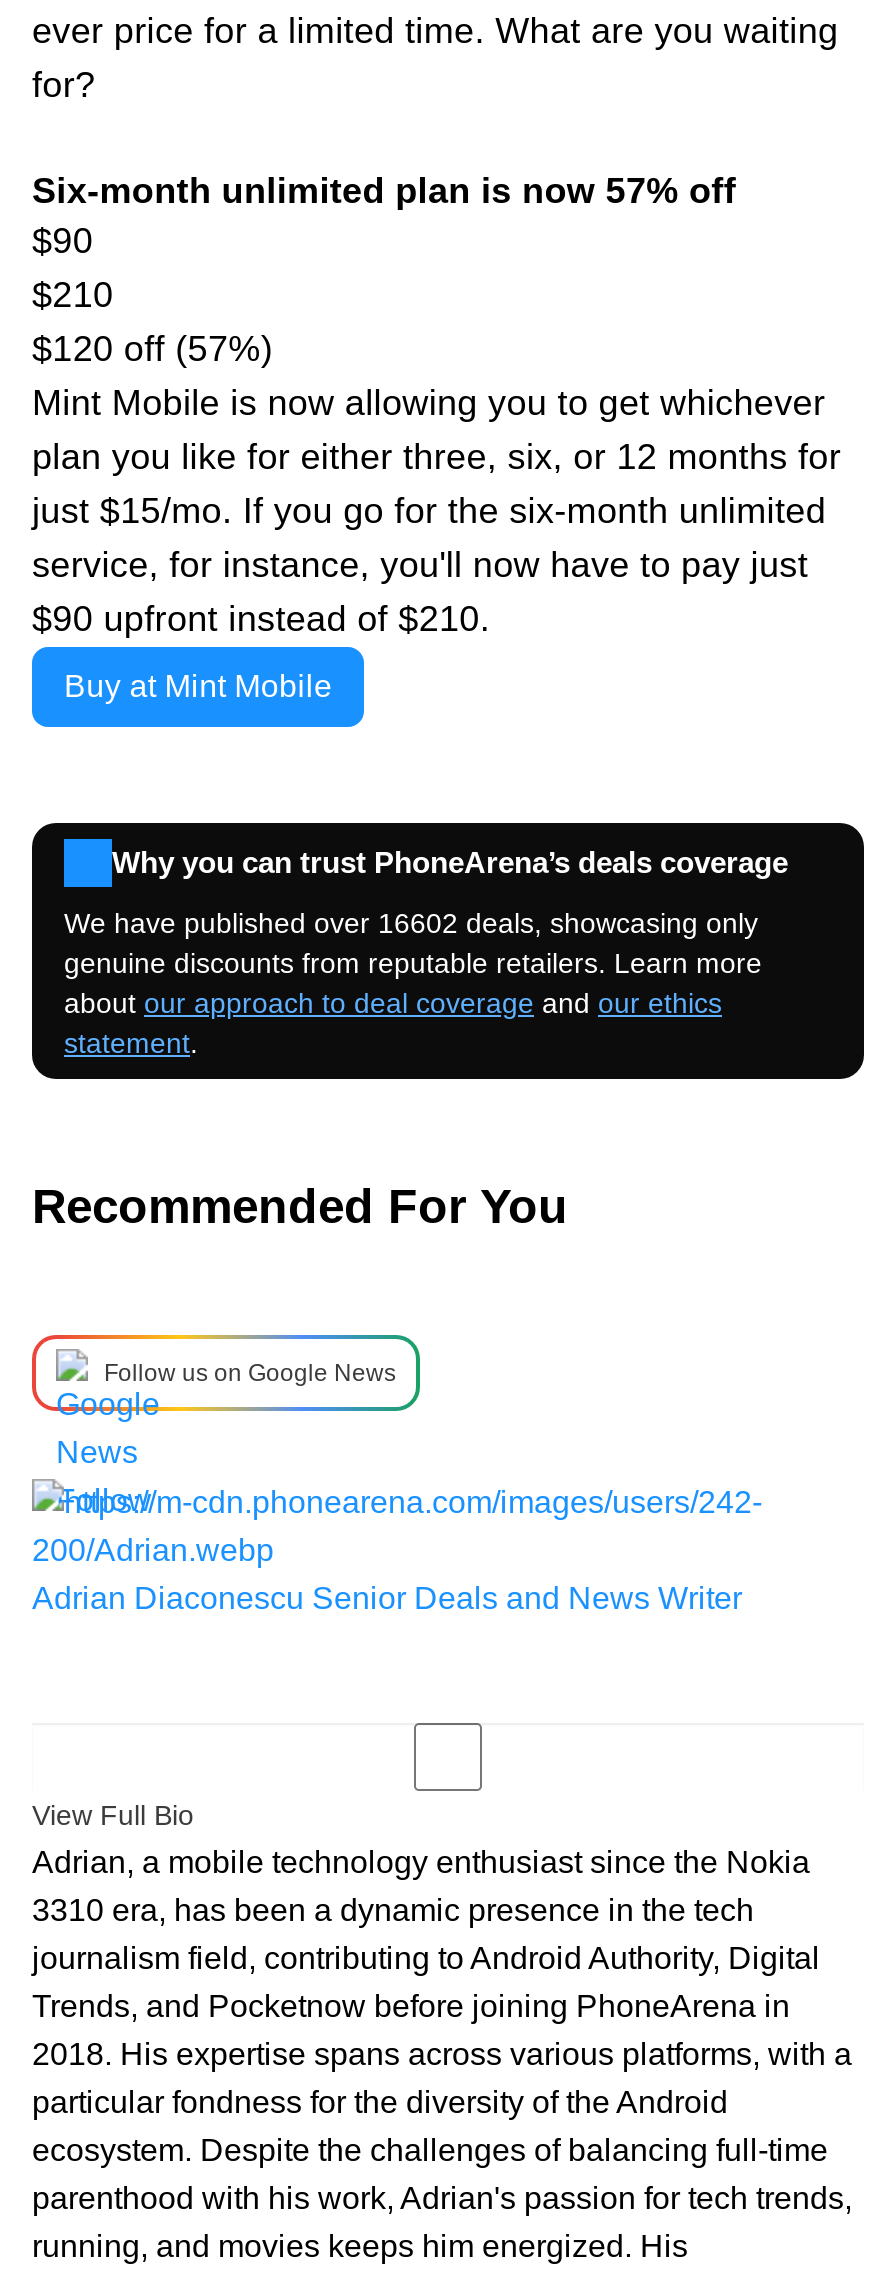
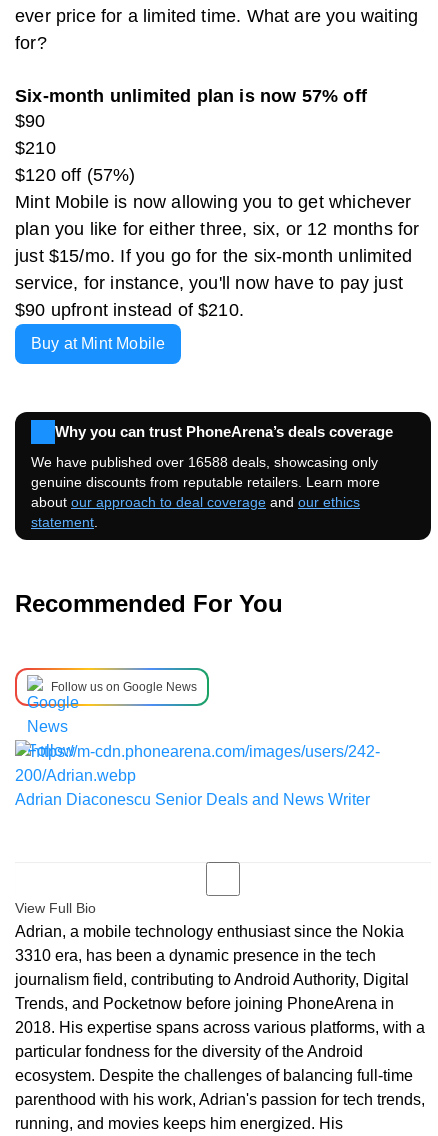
- We have published over 16602 deals, showcasing only
+ We have published over 16588 deals, showcasing only
